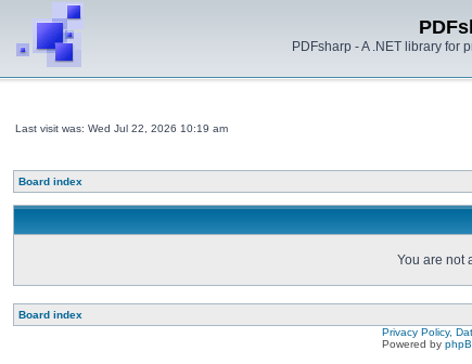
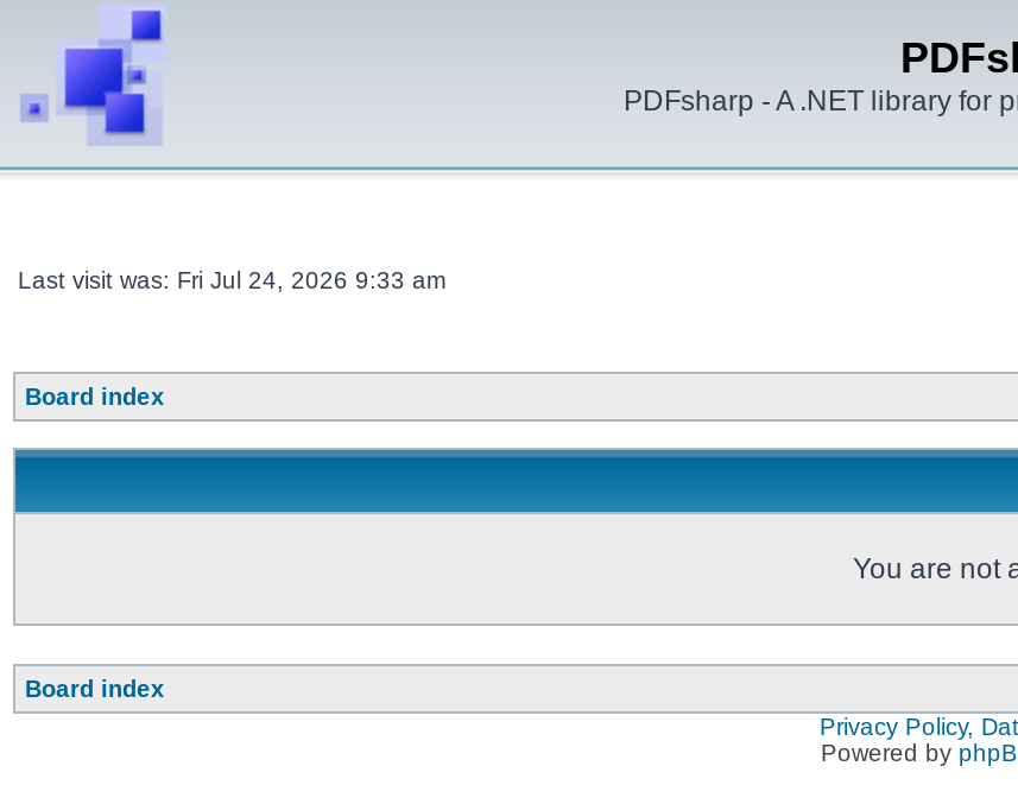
- Last visit was: Wed Jul 22, 2026 10:19 am
+ Last visit was: Fri Jul 24, 2026 9:33 am
